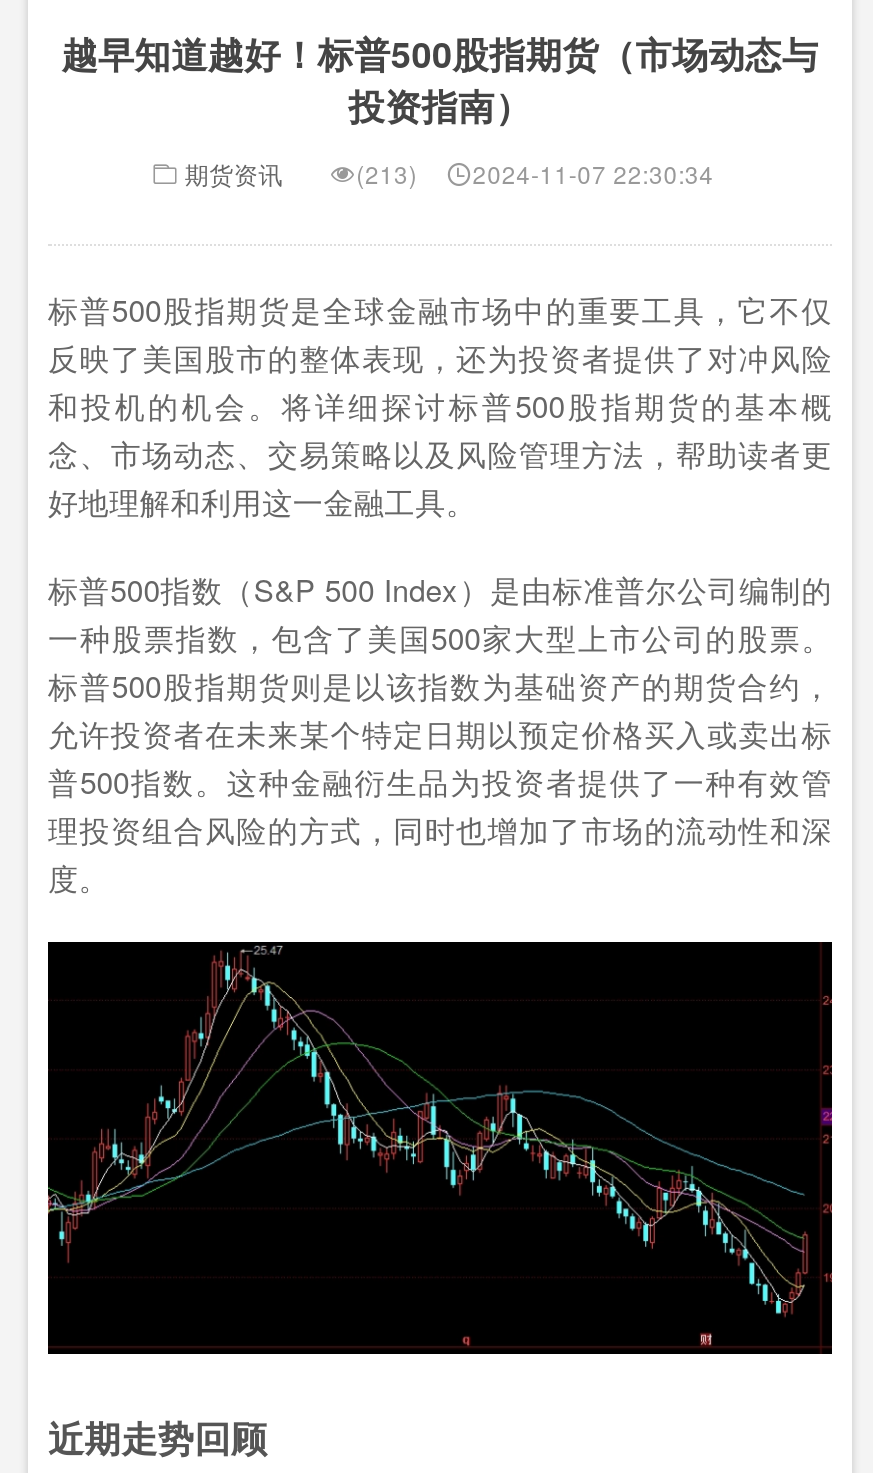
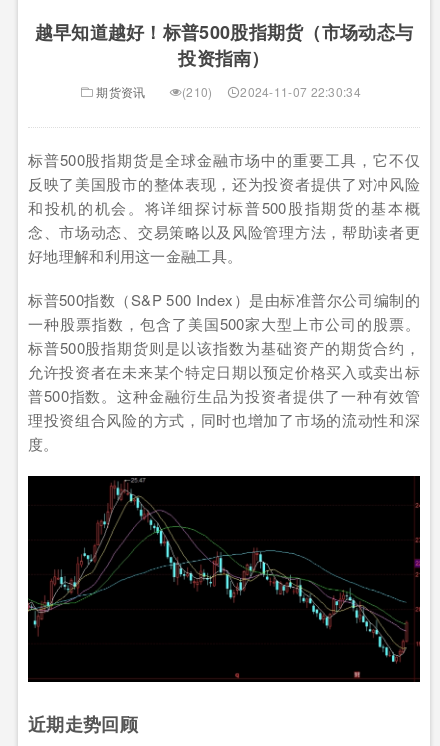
- (213) 2024-11-07 22:30:34
+ (210) 2024-11-07 22:30:34
